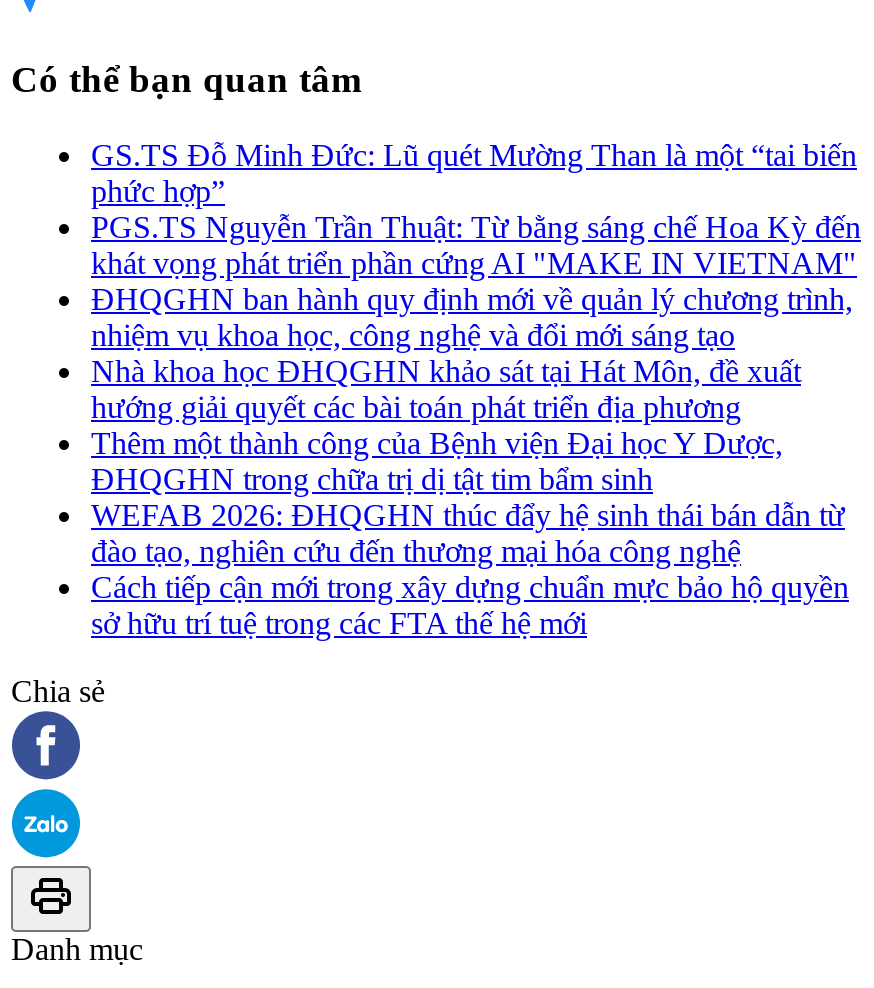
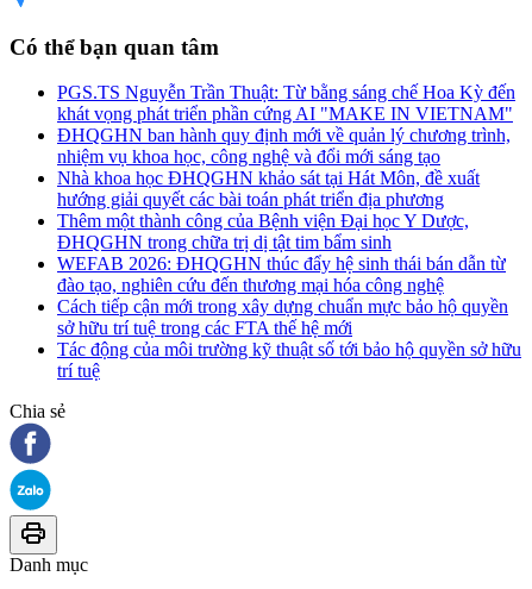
- GS.TS Đỗ Minh Đức: Lũ quét Mường Than là một “tai biến
- phức hợp”

moved up: PGS.TS Nguyễn Trần Thuật: Từ bằng sáng chế Hoa Kỳ đến | khát vọng phát triển phần cứng AI "MAKE IN VIETNAM" | ĐHQGHN ban hành quy định mới về quản lý chương trình, | ... | Cách tiếp cận mới trong xây dựng chuẩn mực bảo hộ quyền | sở hữu trí tuệ trong các FTA thế hệ mới

+ Tác động của môi trường kỹ thuật số tới bảo hộ quyền sở hữu
+ trí tuệ
